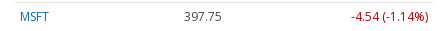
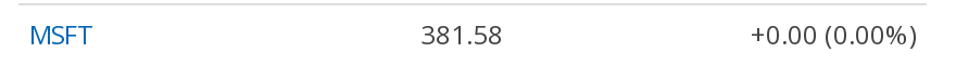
- 397.75
+ 381.58

- -4.54 (-1.14%)
+ +0.00 (0.00%)
